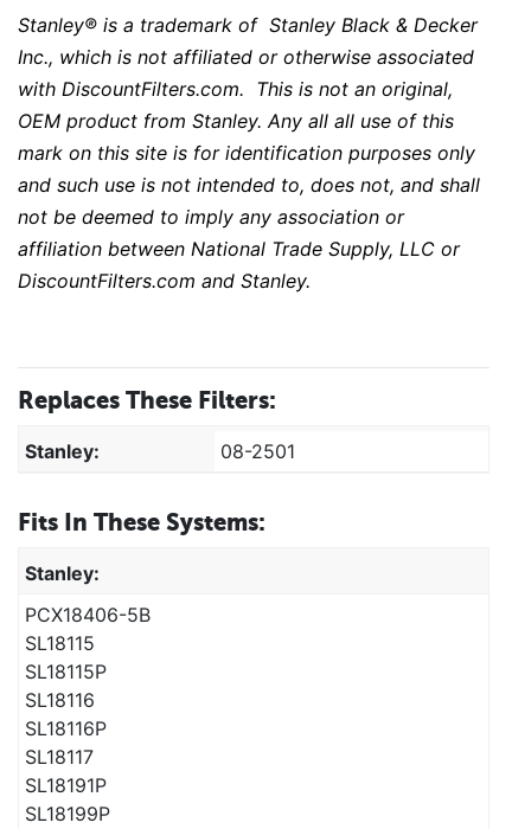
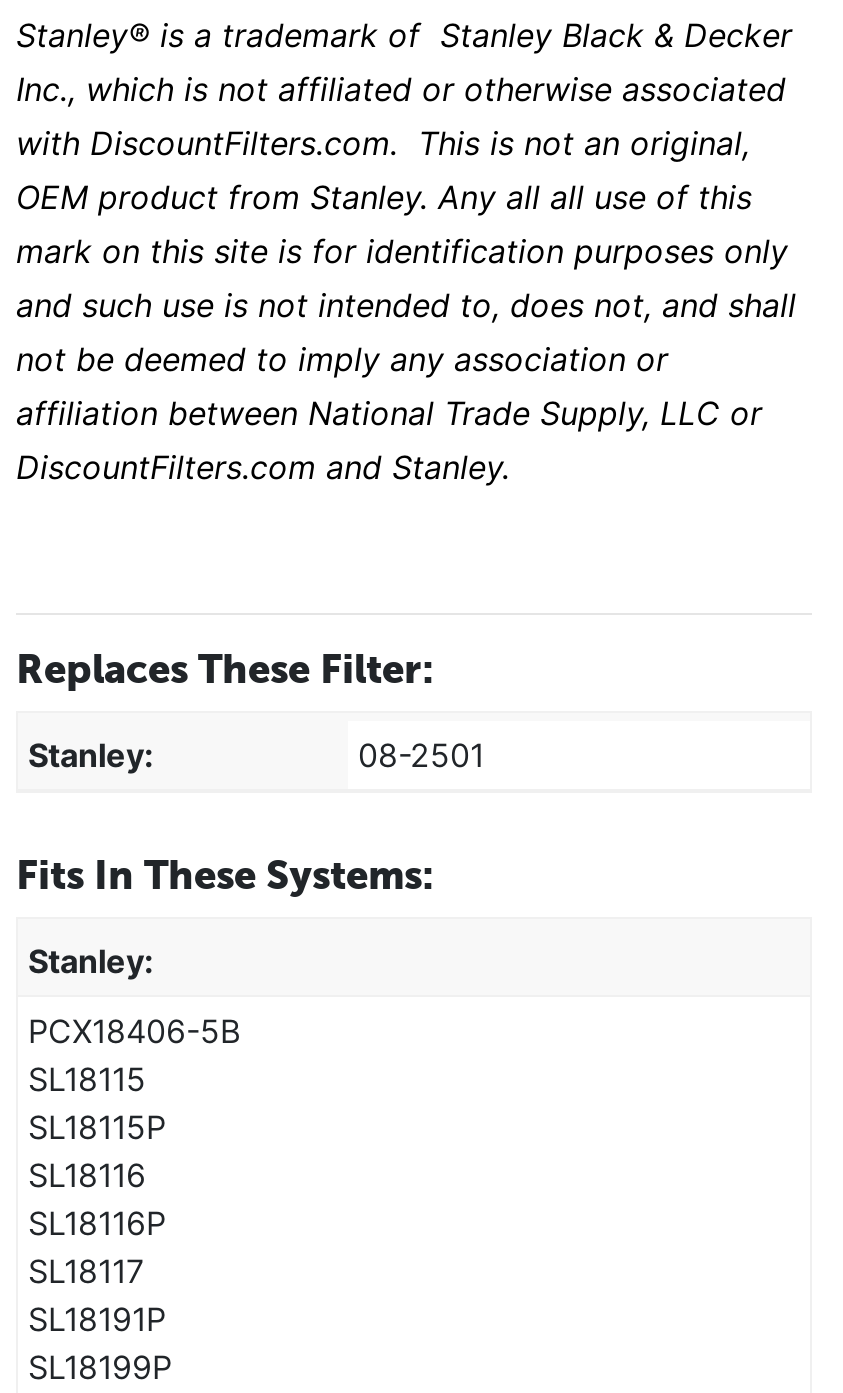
- Replaces These Filters:
+ Replaces These Filter:
